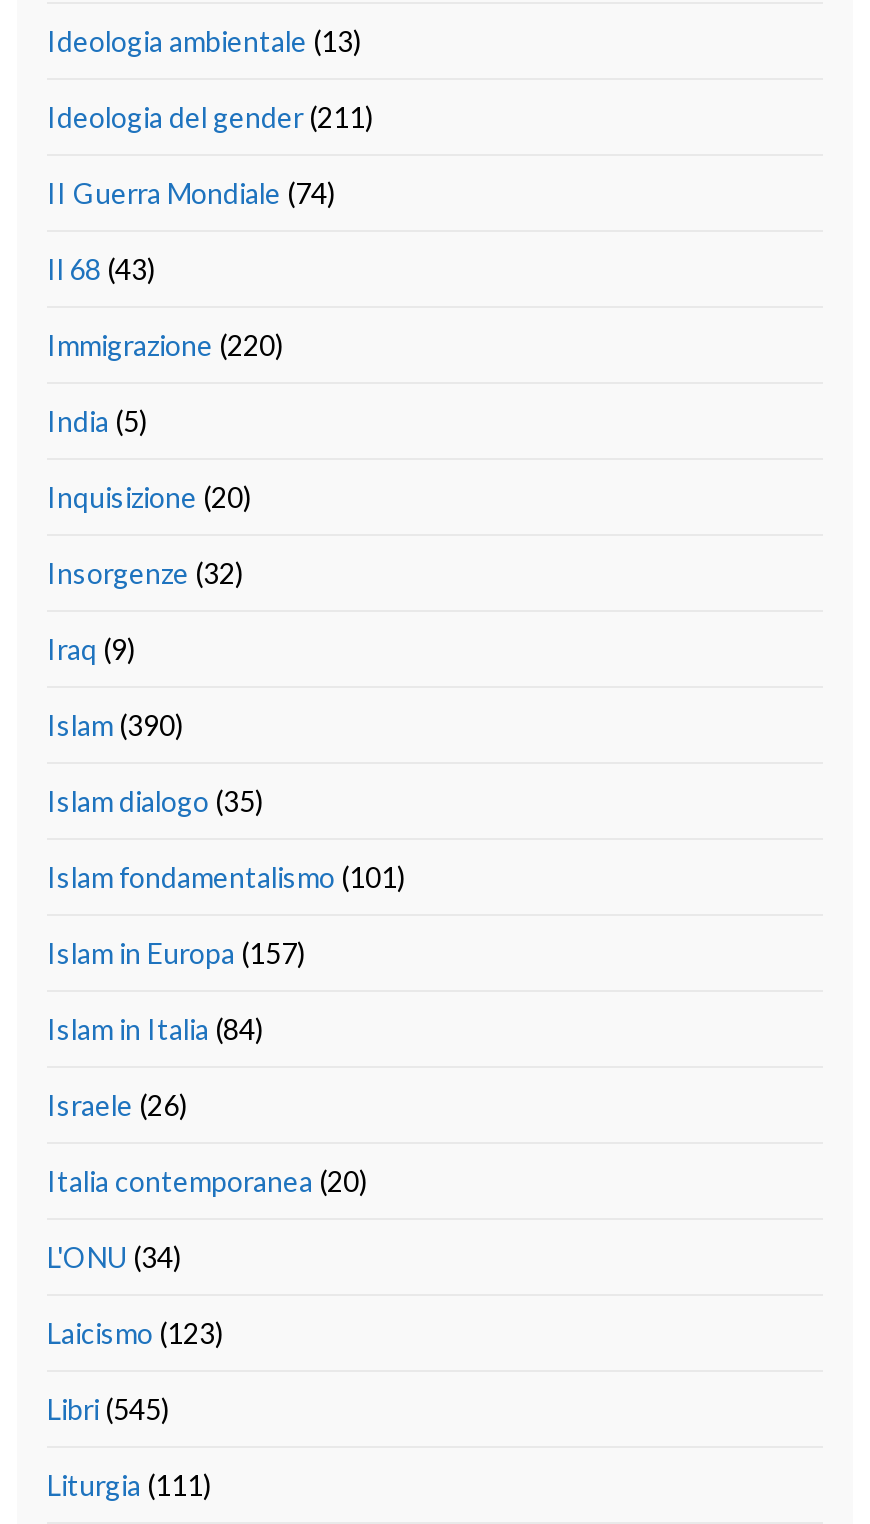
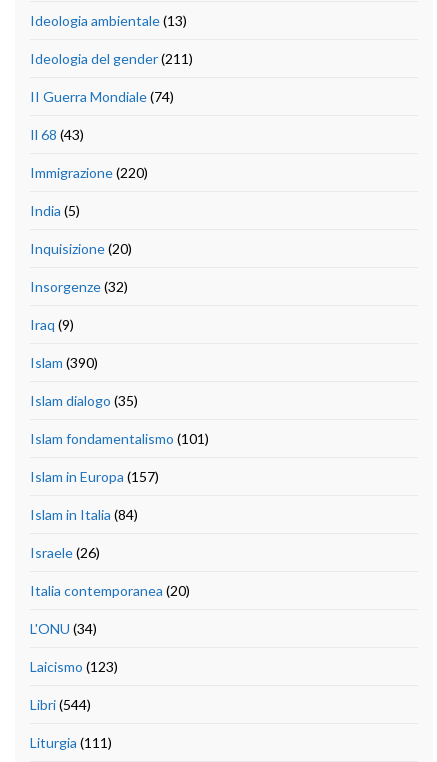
- Libri (545)
+ Libri (544)
